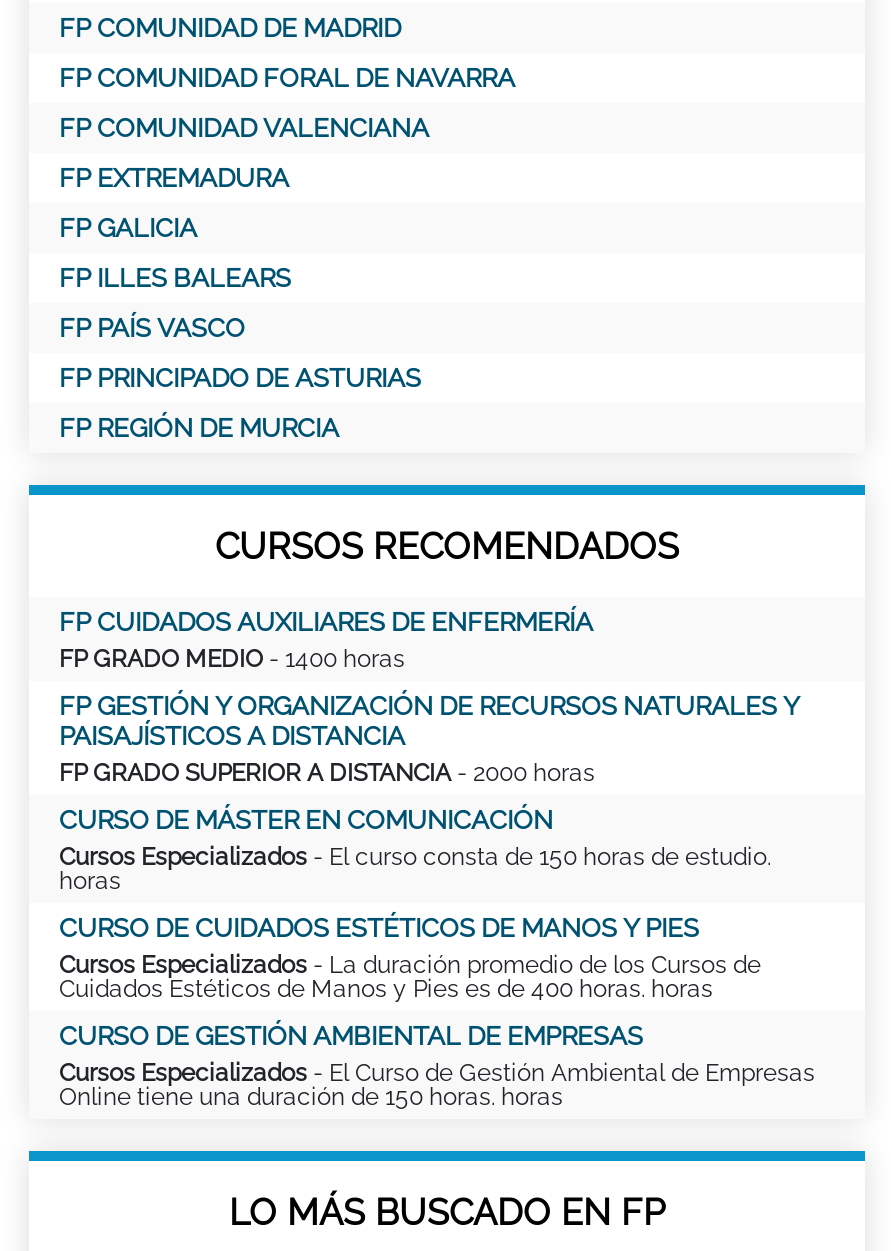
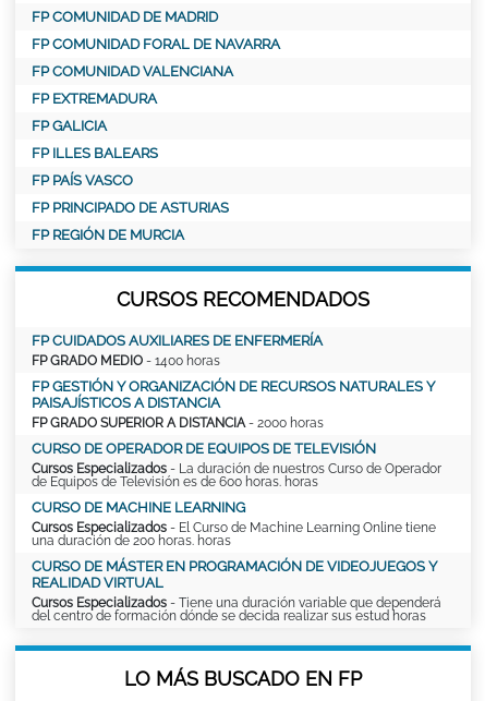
- CURSO DE MÁSTER EN COMUNICACIÓN
- Cursos Especializados - El curso consta de 150 horas de estudio.
- horas
+ CURSO DE OPERADOR DE EQUIPOS DE TELEVISIÓN
+ Cursos Especializados - La duración de nuestros Curso de Operador
+ de Equipos de Televisión es de 600 horas. horas

- CURSO DE CUIDADOS ESTÉTICOS DE MANOS Y PIES
- Cursos Especializados - La duración promedio de los Cursos de
- Cuidados Estéticos de Manos y Pies es de 400 horas. horas
+ CURSO DE MACHINE LEARNING
+ Cursos Especializados - El Curso de Machine Learning Online tiene
+ una duración de 200 horas. horas

- CURSO DE GESTIÓN AMBIENTAL DE EMPRESAS
- Cursos Especializados - El Curso de Gestión Ambiental de Empresas
- Online tiene una duración de 150 horas. horas
+ CURSO DE MÁSTER EN PROGRAMACIÓN DE VIDEOJUEGOS Y
+ REALIDAD VIRTUAL
+ Cursos Especializados - Tiene una duración variable que dependerá
+ del centro de formación dónde se decida realizar sus estud horas
